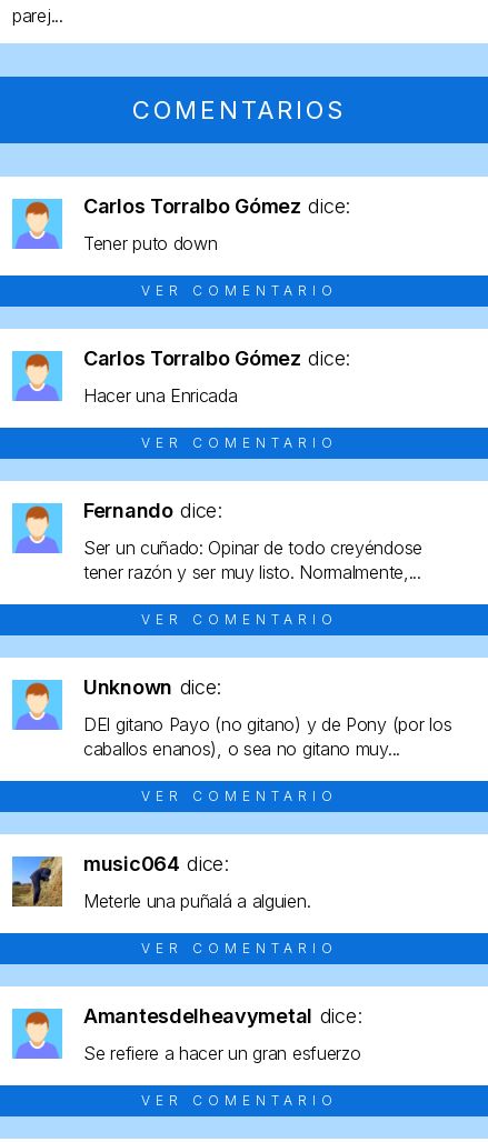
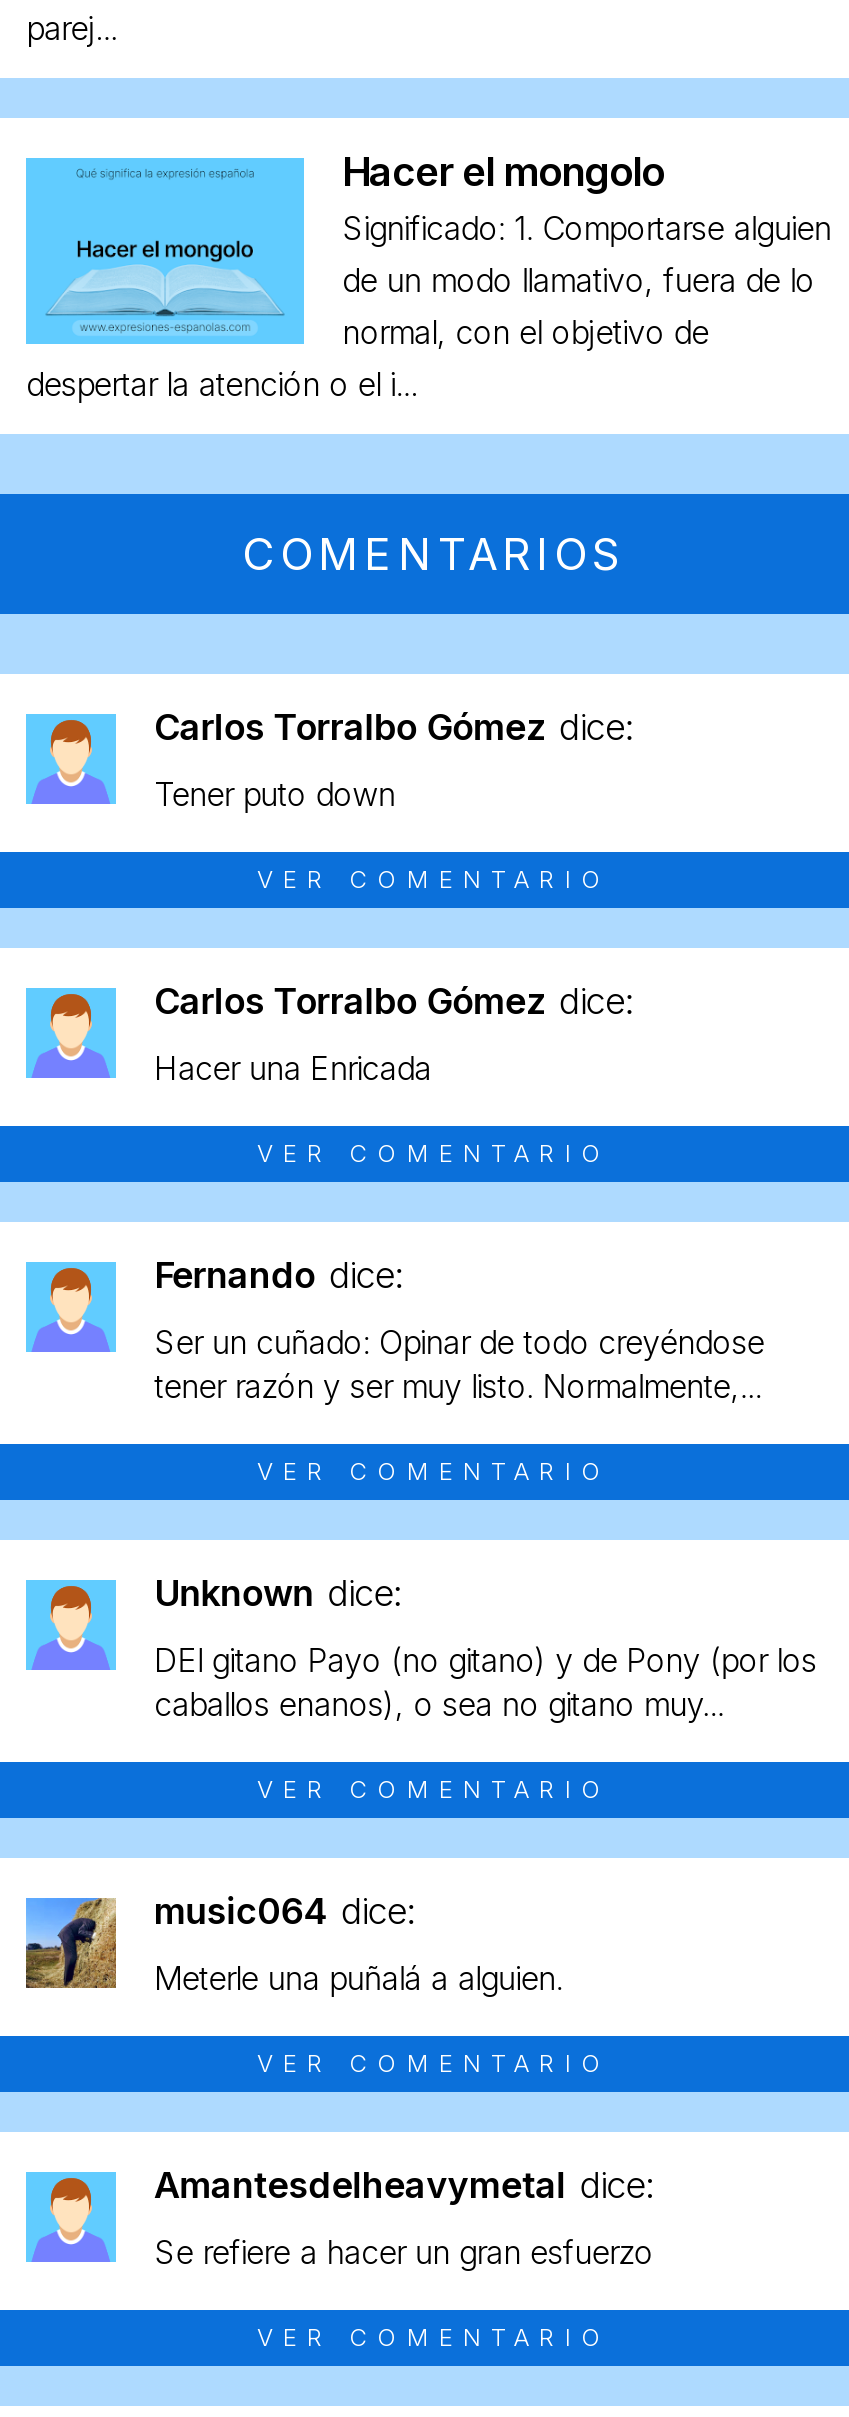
+ [image]
+ Hacer el mongolo
+ Significado: 1. Comportarse alguien
+ de un modo llamativo, fuera de lo
+ normal, con el objetivo de
+ despertar la atención o el i...
